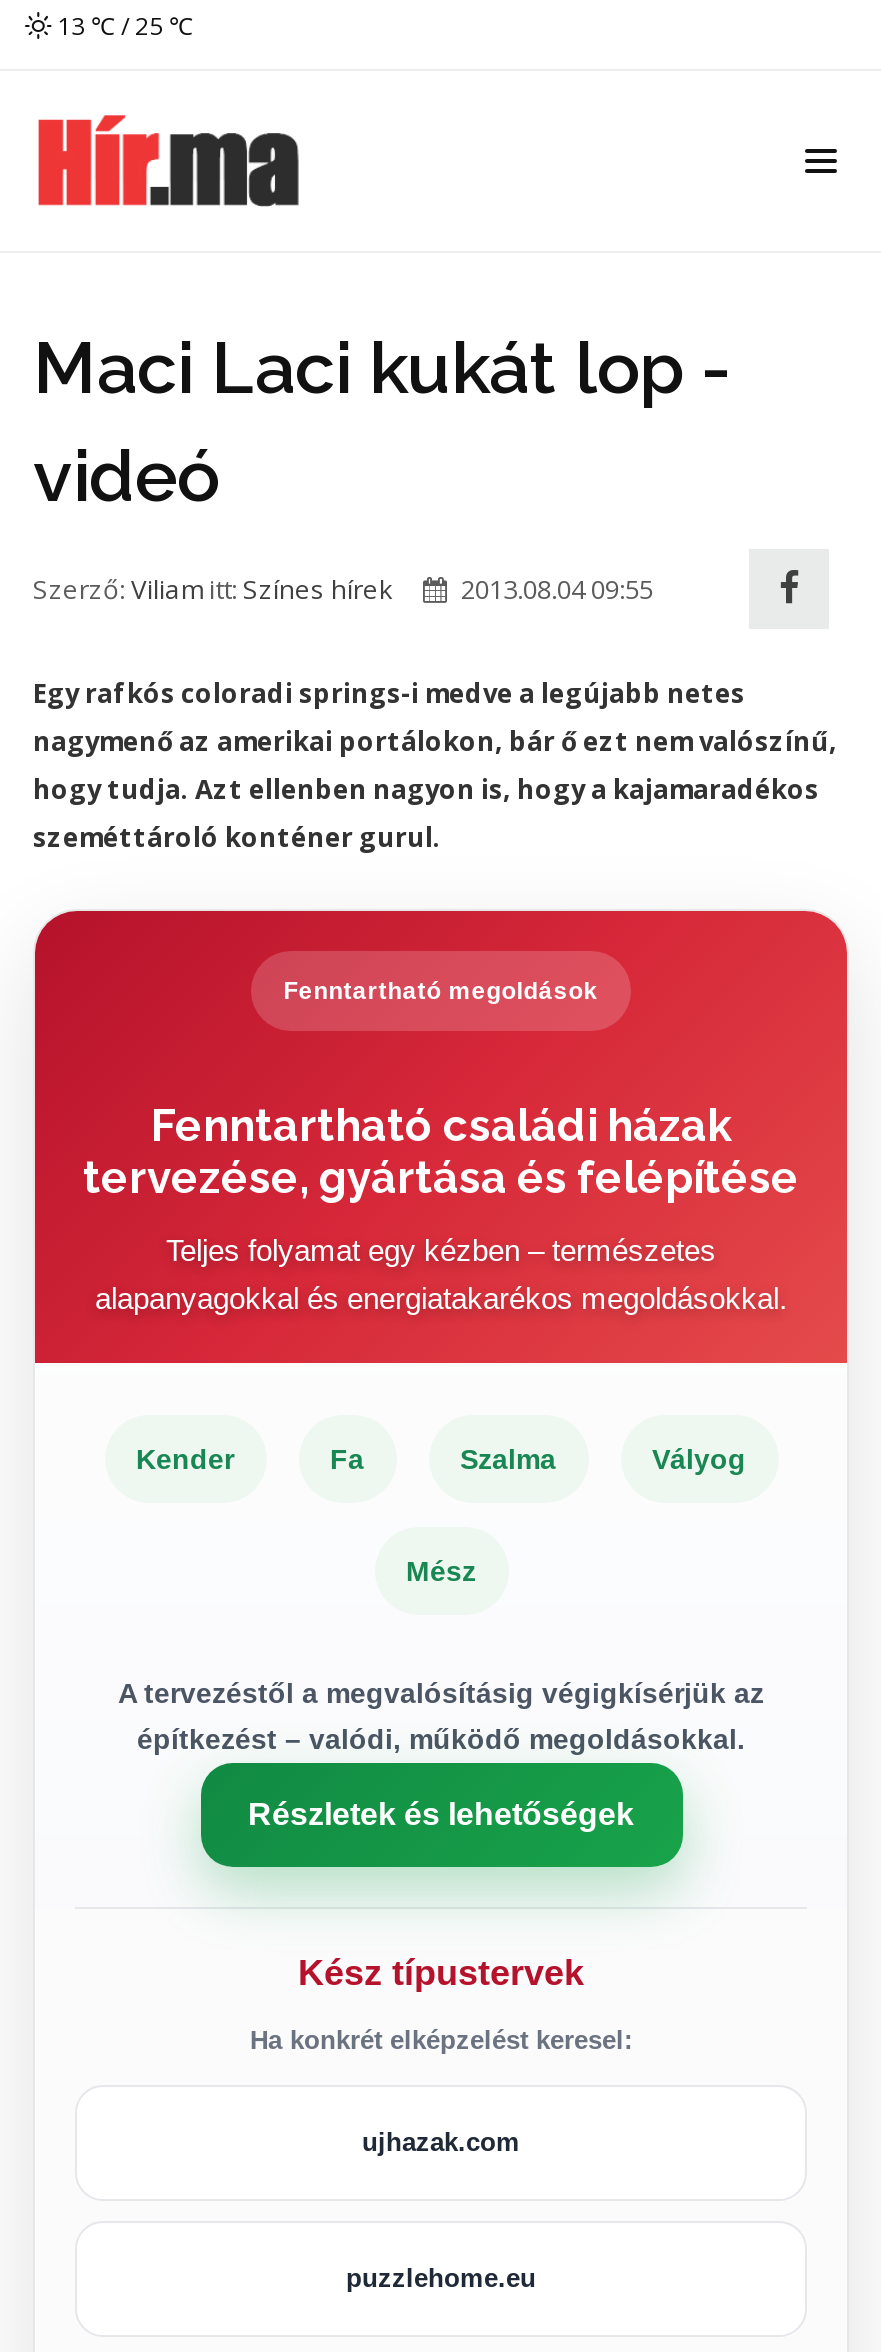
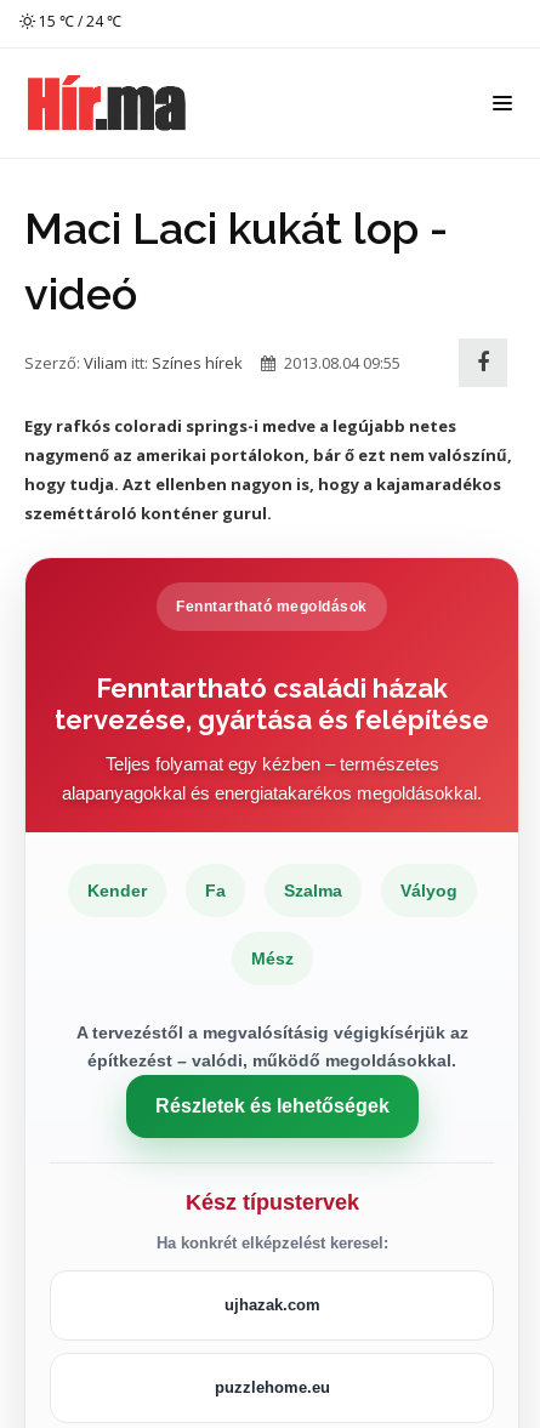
- 13 ℃ / 25 ℃
+ 15 ℃ / 24 ℃
